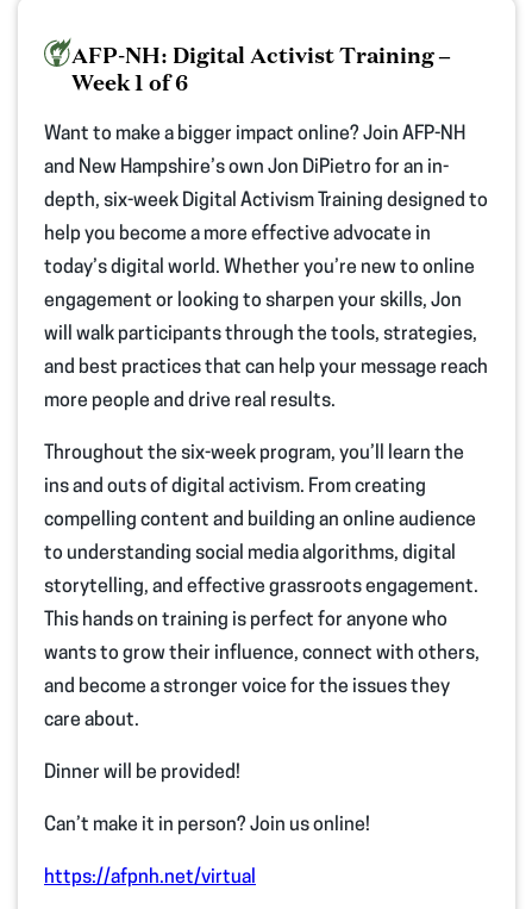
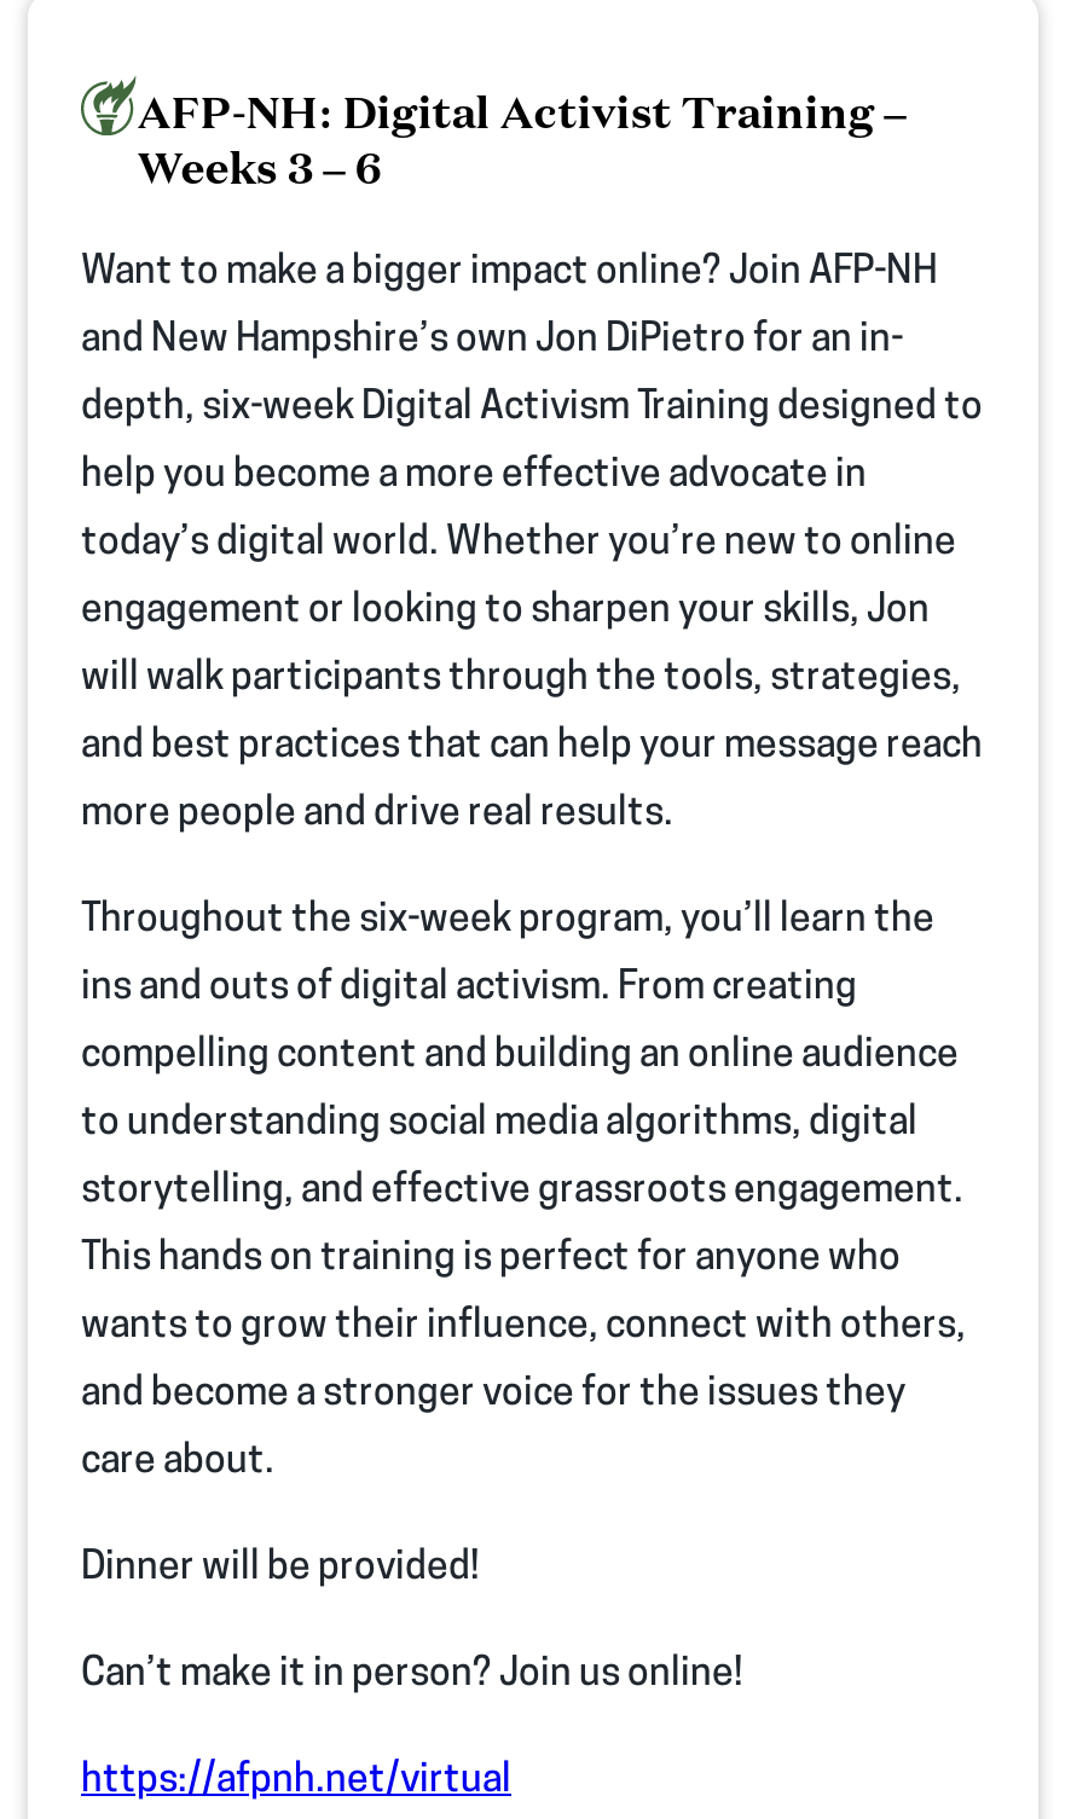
- Week 1 of 6
+ Weeks 3 – 6
